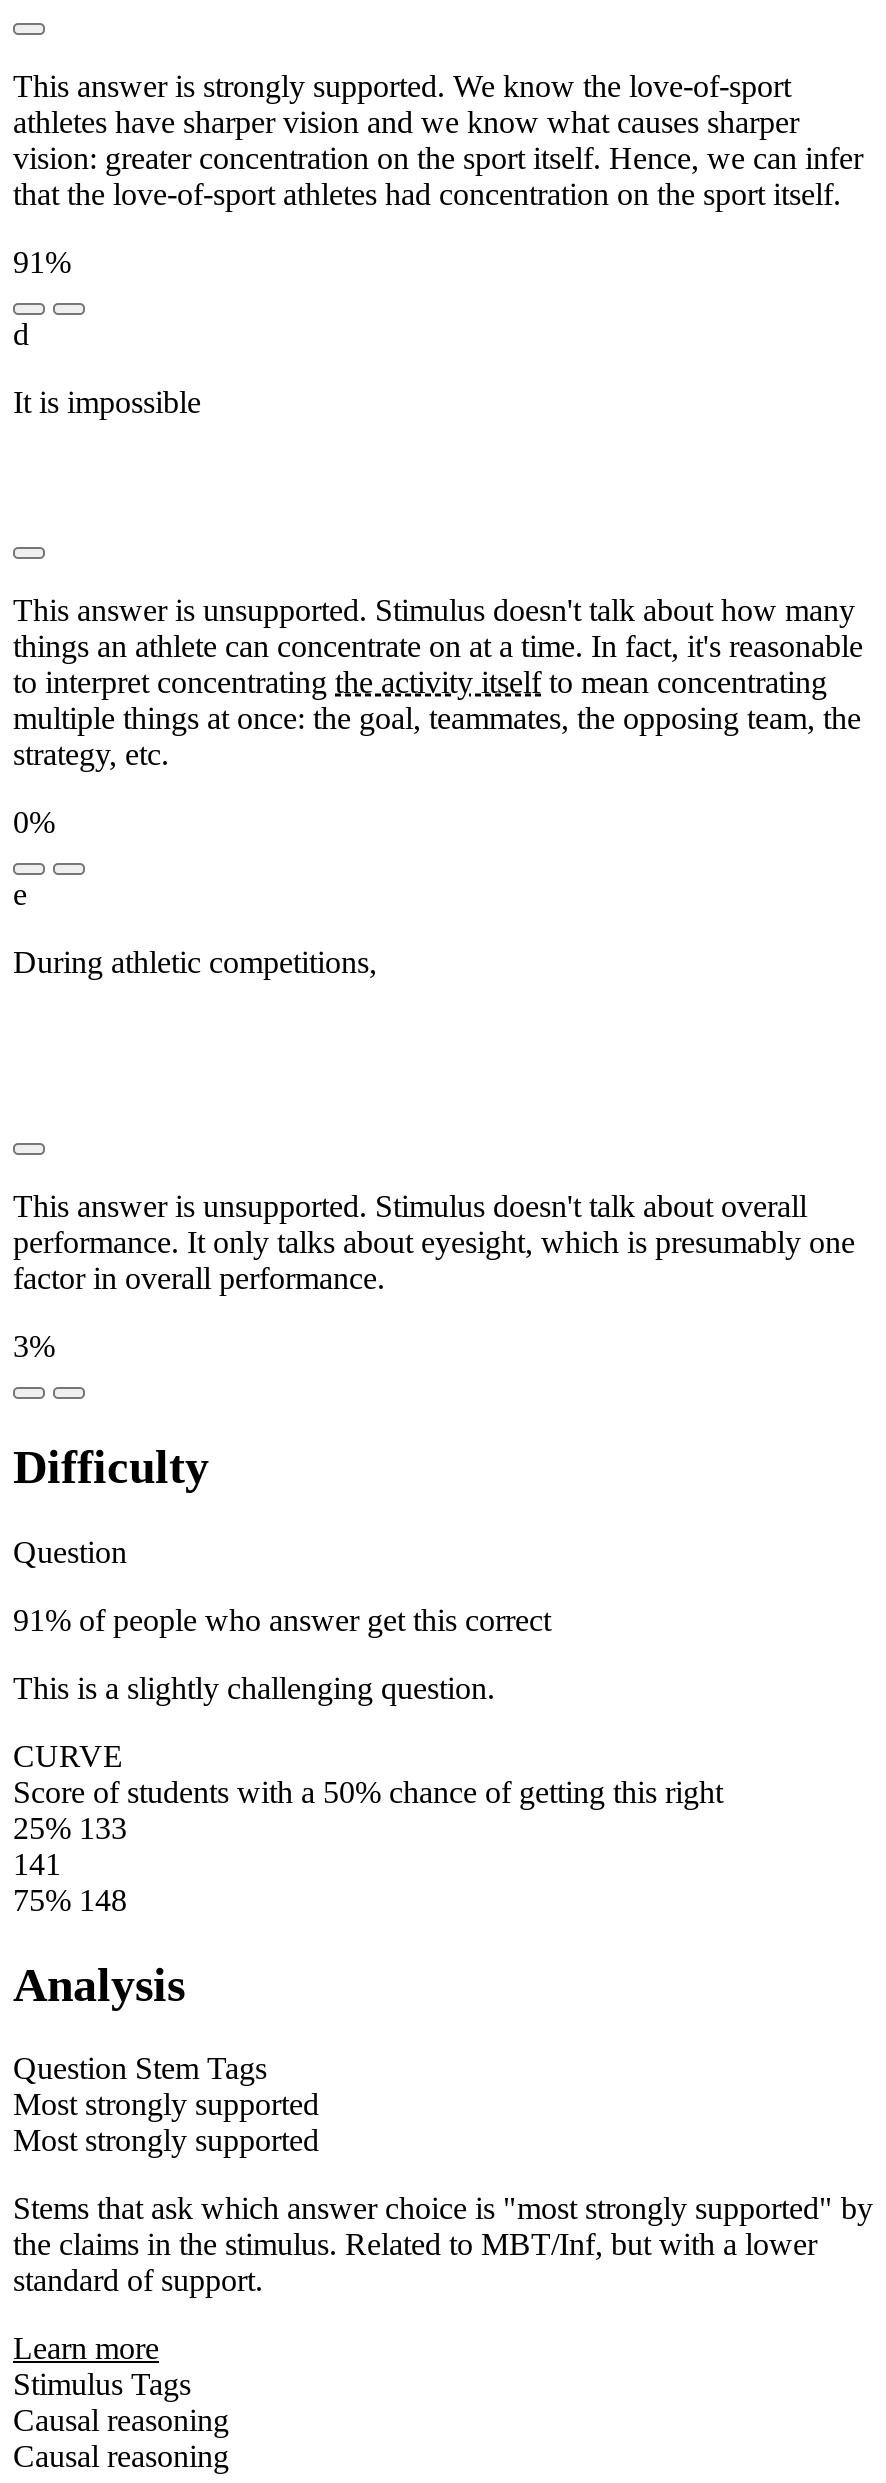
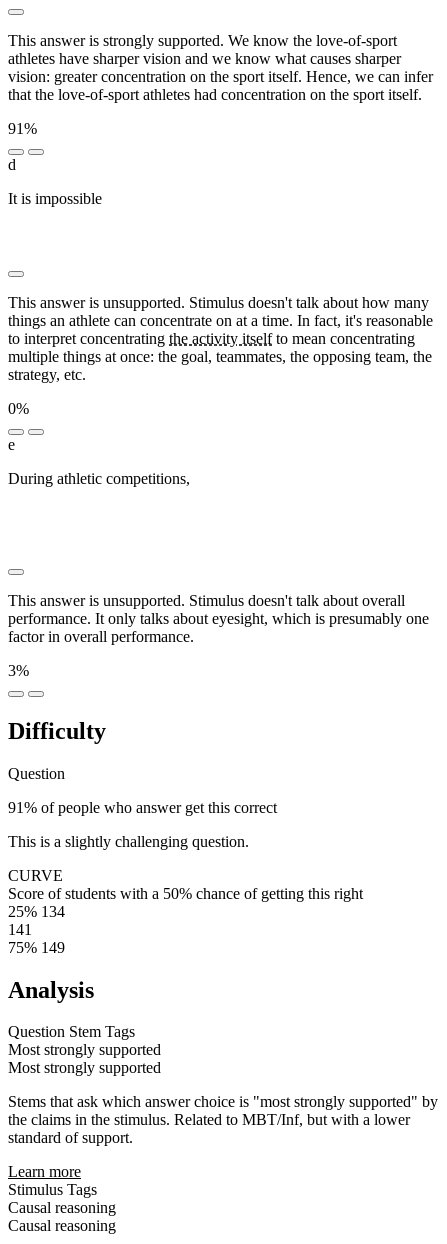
- 25% 133
+ 25% 134

- 75% 148
+ 75% 149
